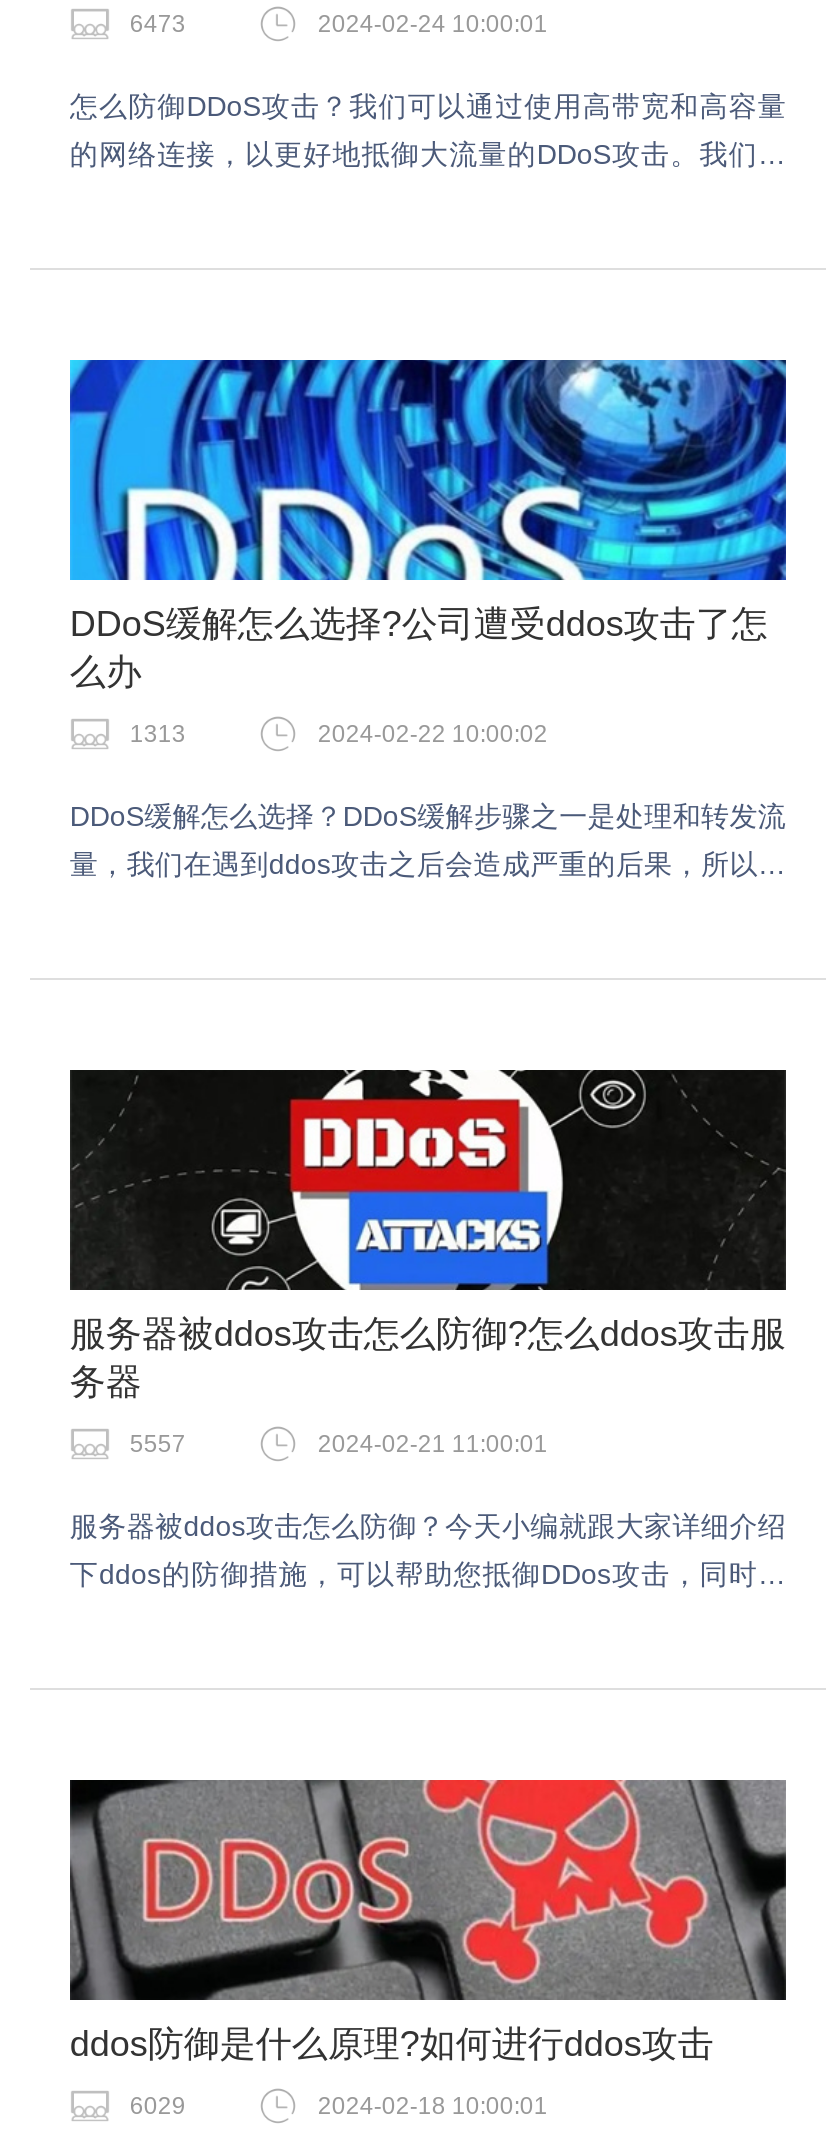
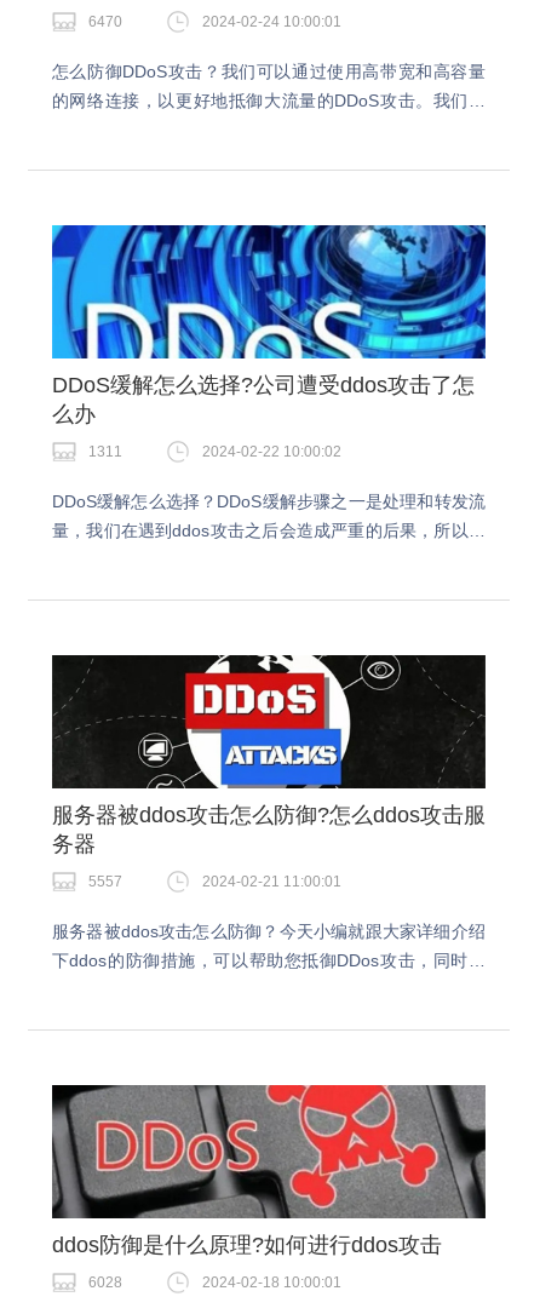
- 6473
+ 6470

- 1313
+ 1311

- 6029
+ 6028
